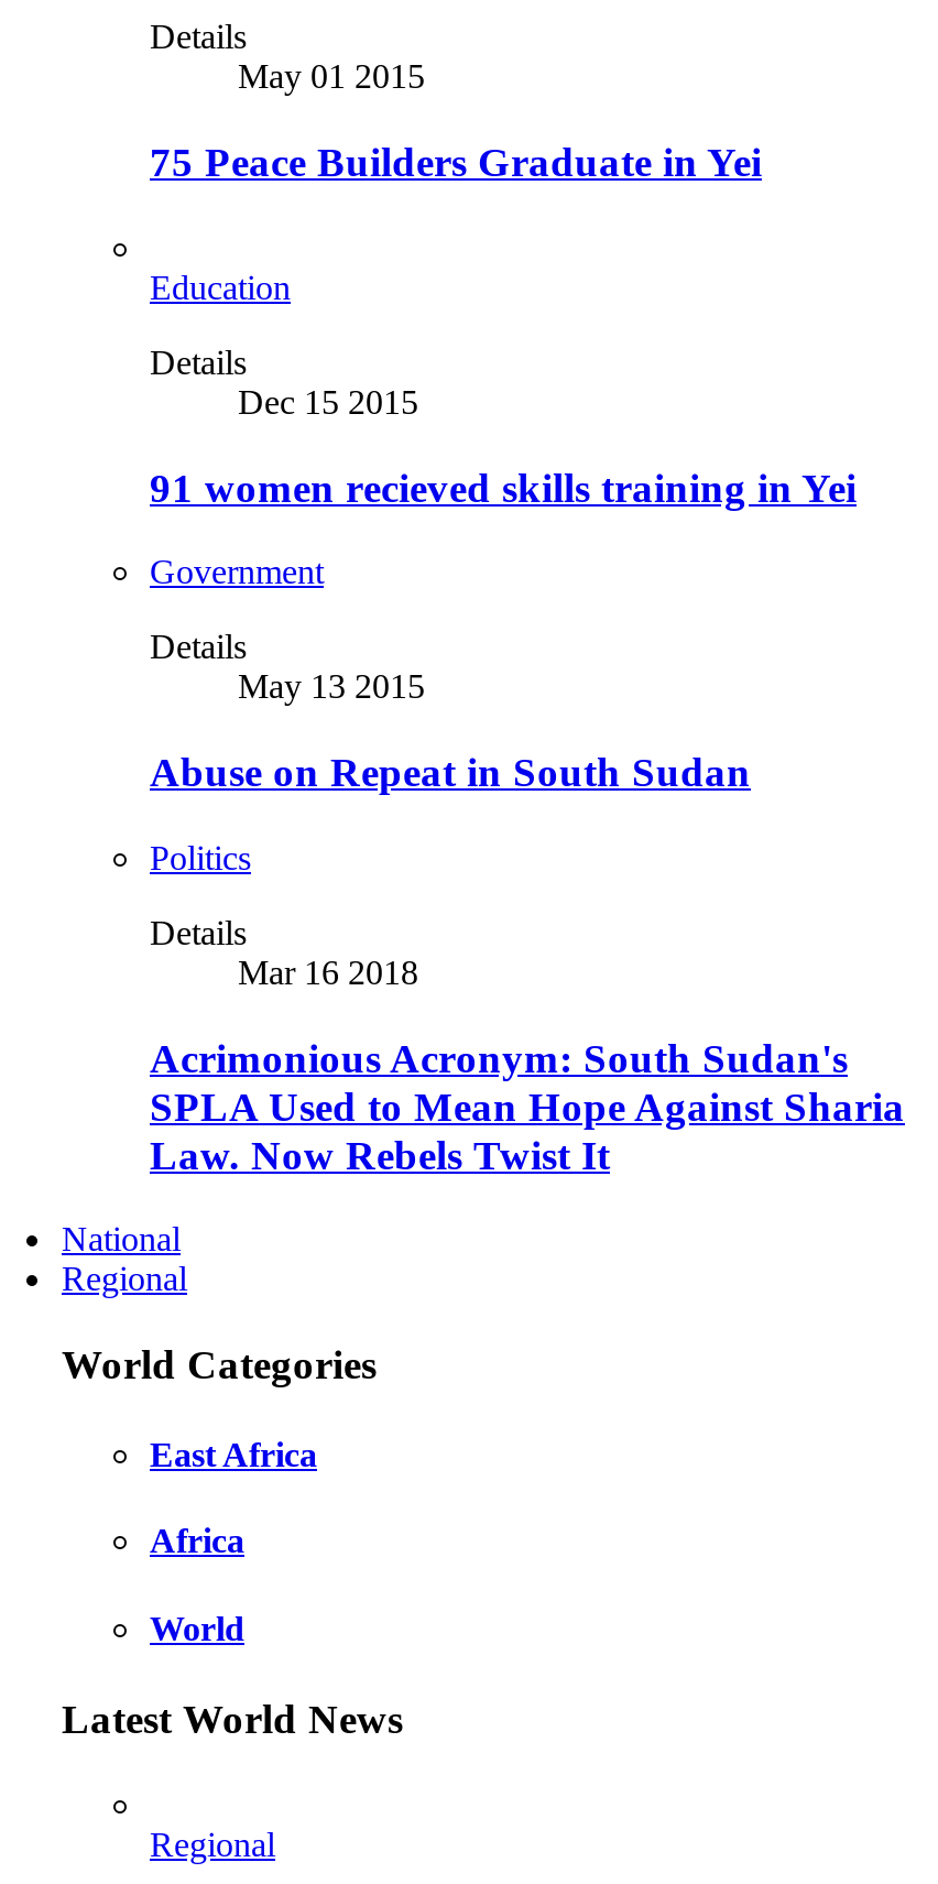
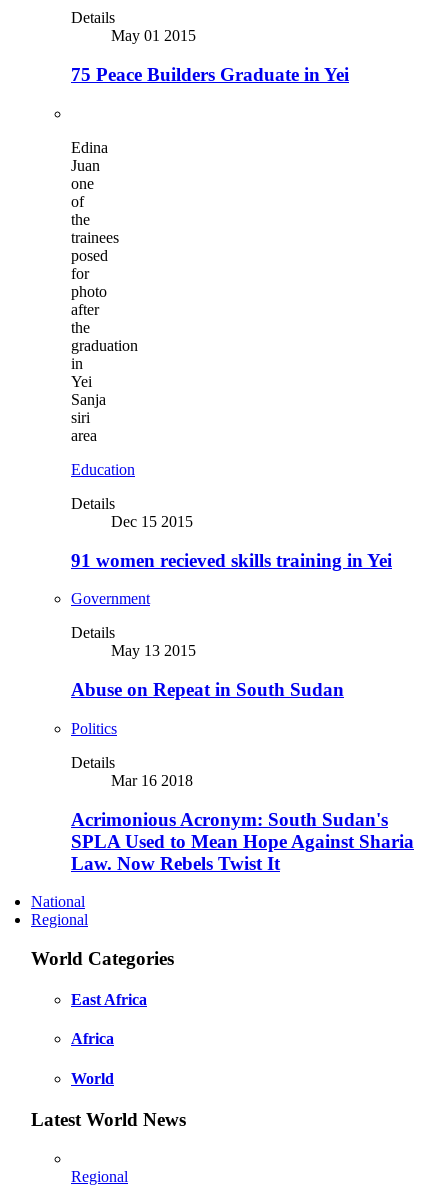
+ Edina
+ Juan
+ one
+ of
+ the
+ trainees
+ posed
+ for
+ photo
+ after
+ the
+ graduation
+ in
+ Yei
+ Sanja
+ siri
+ area
